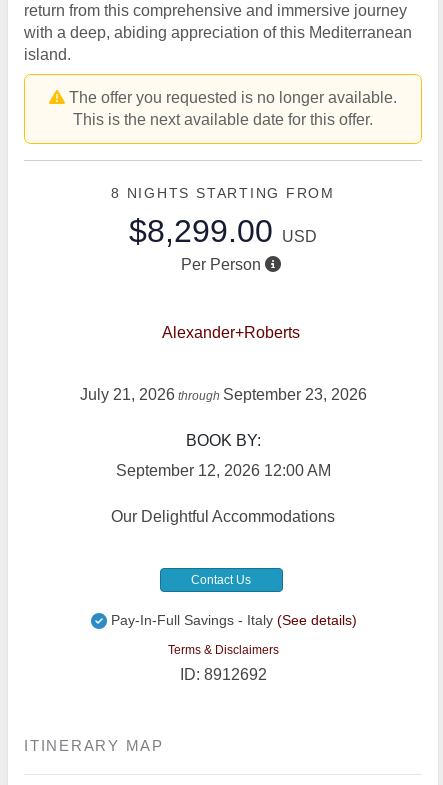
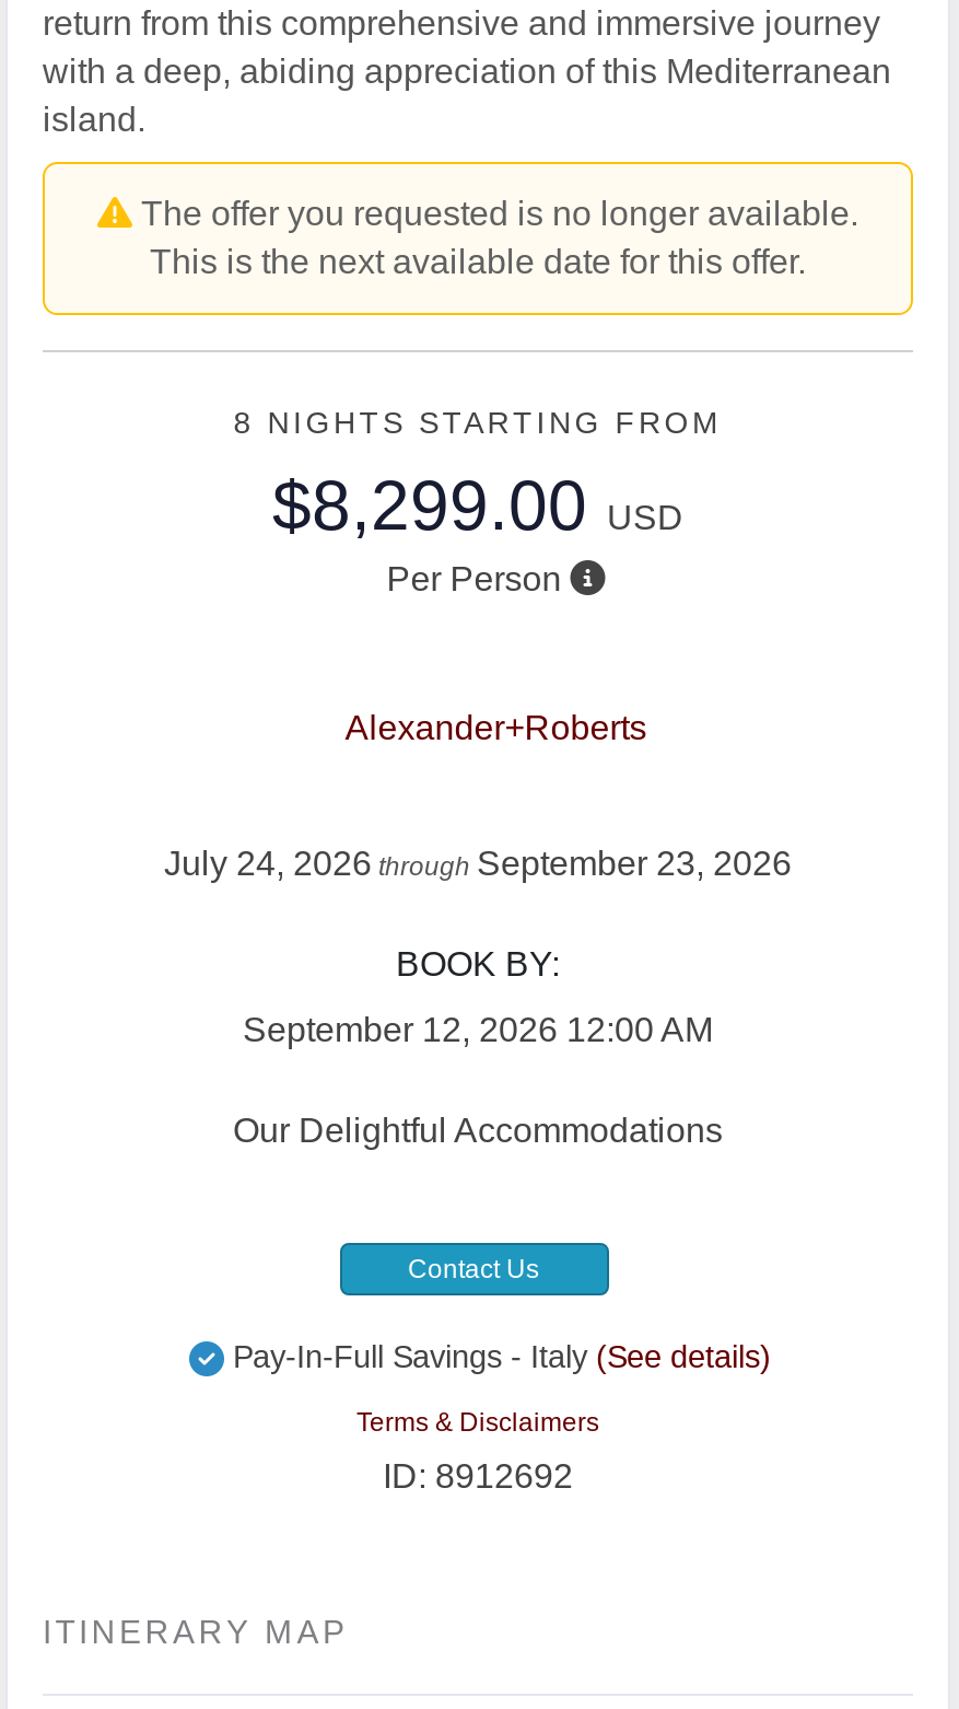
- July 21, 2026 through September 23, 2026
+ July 24, 2026 through September 23, 2026
